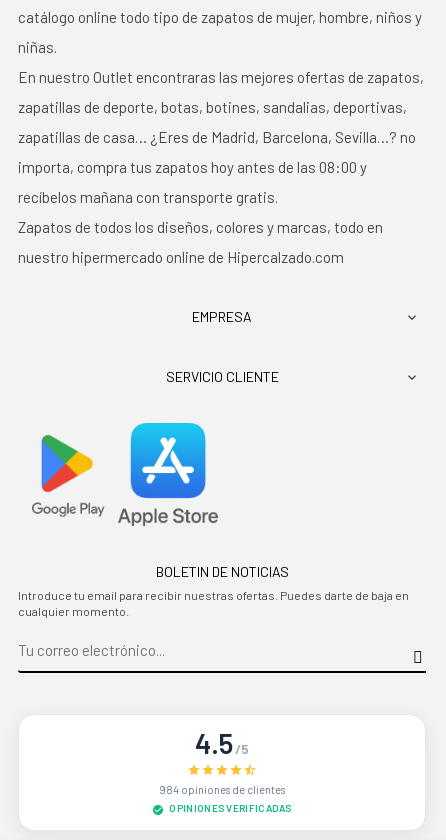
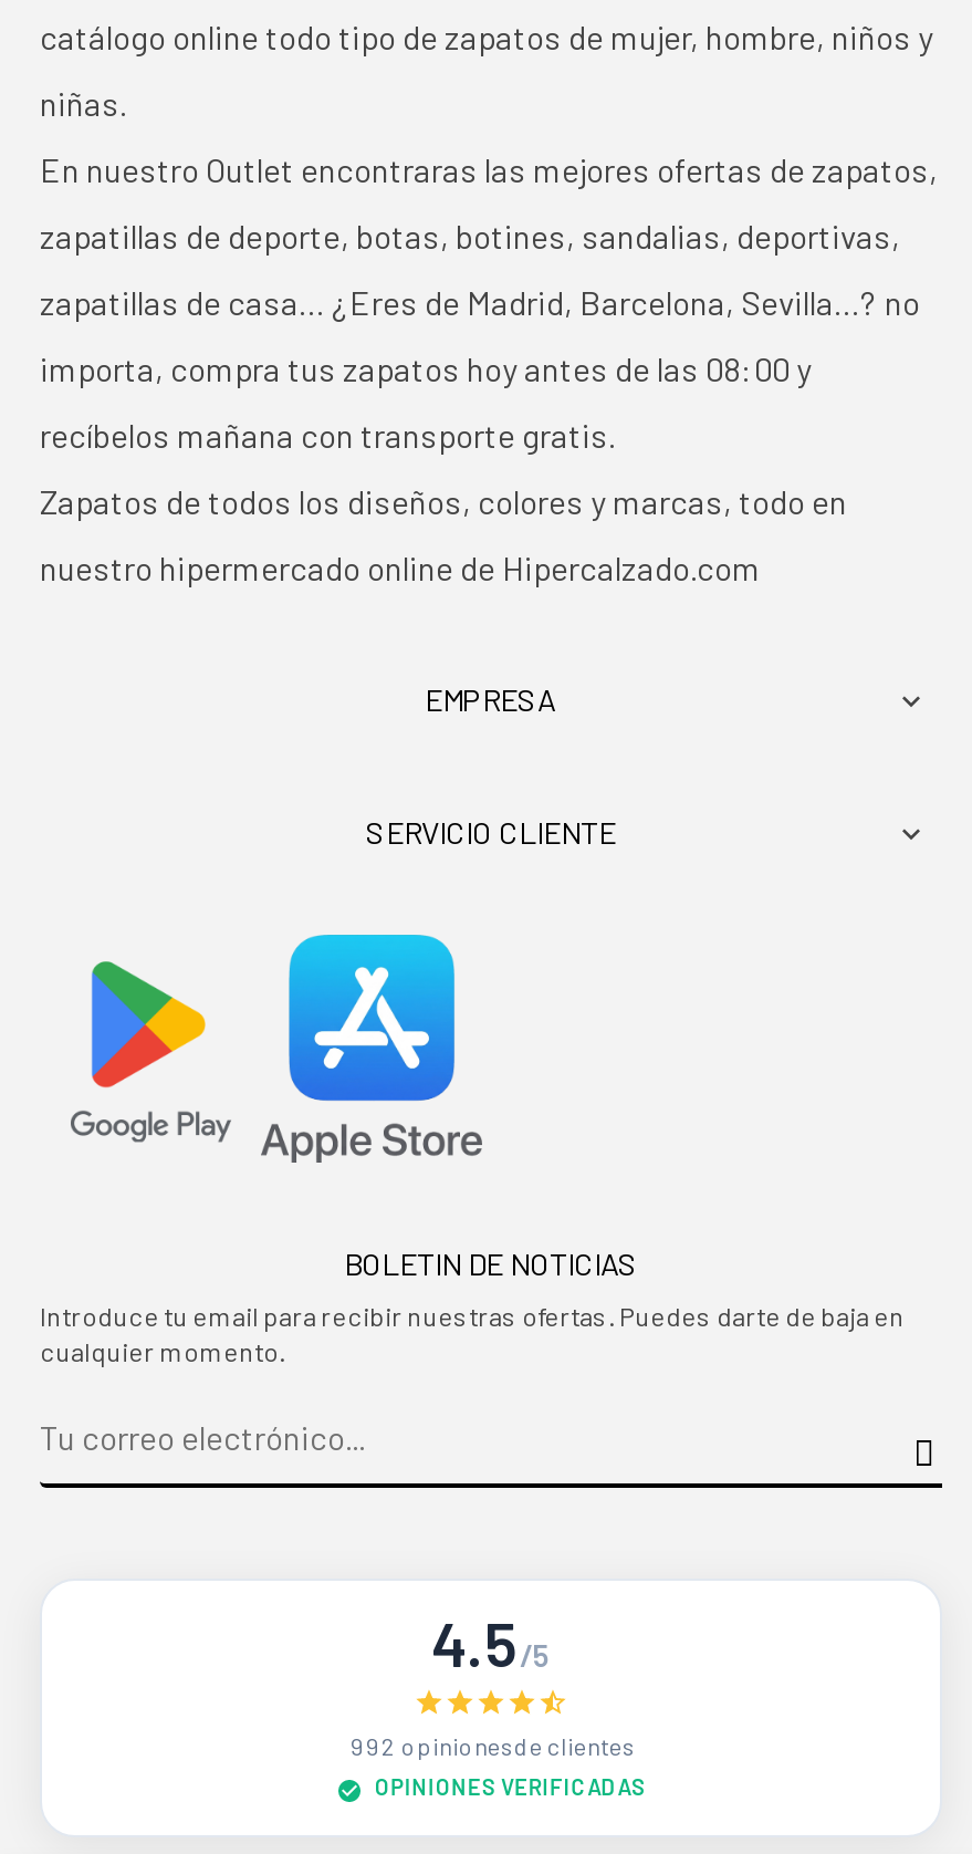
- 984 opiniones de clientes
+ 992 opiniones de clientes
